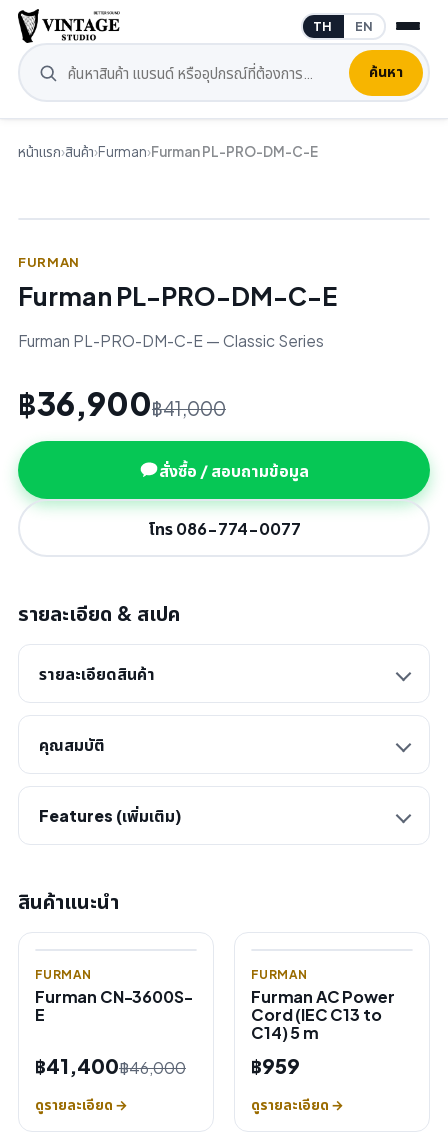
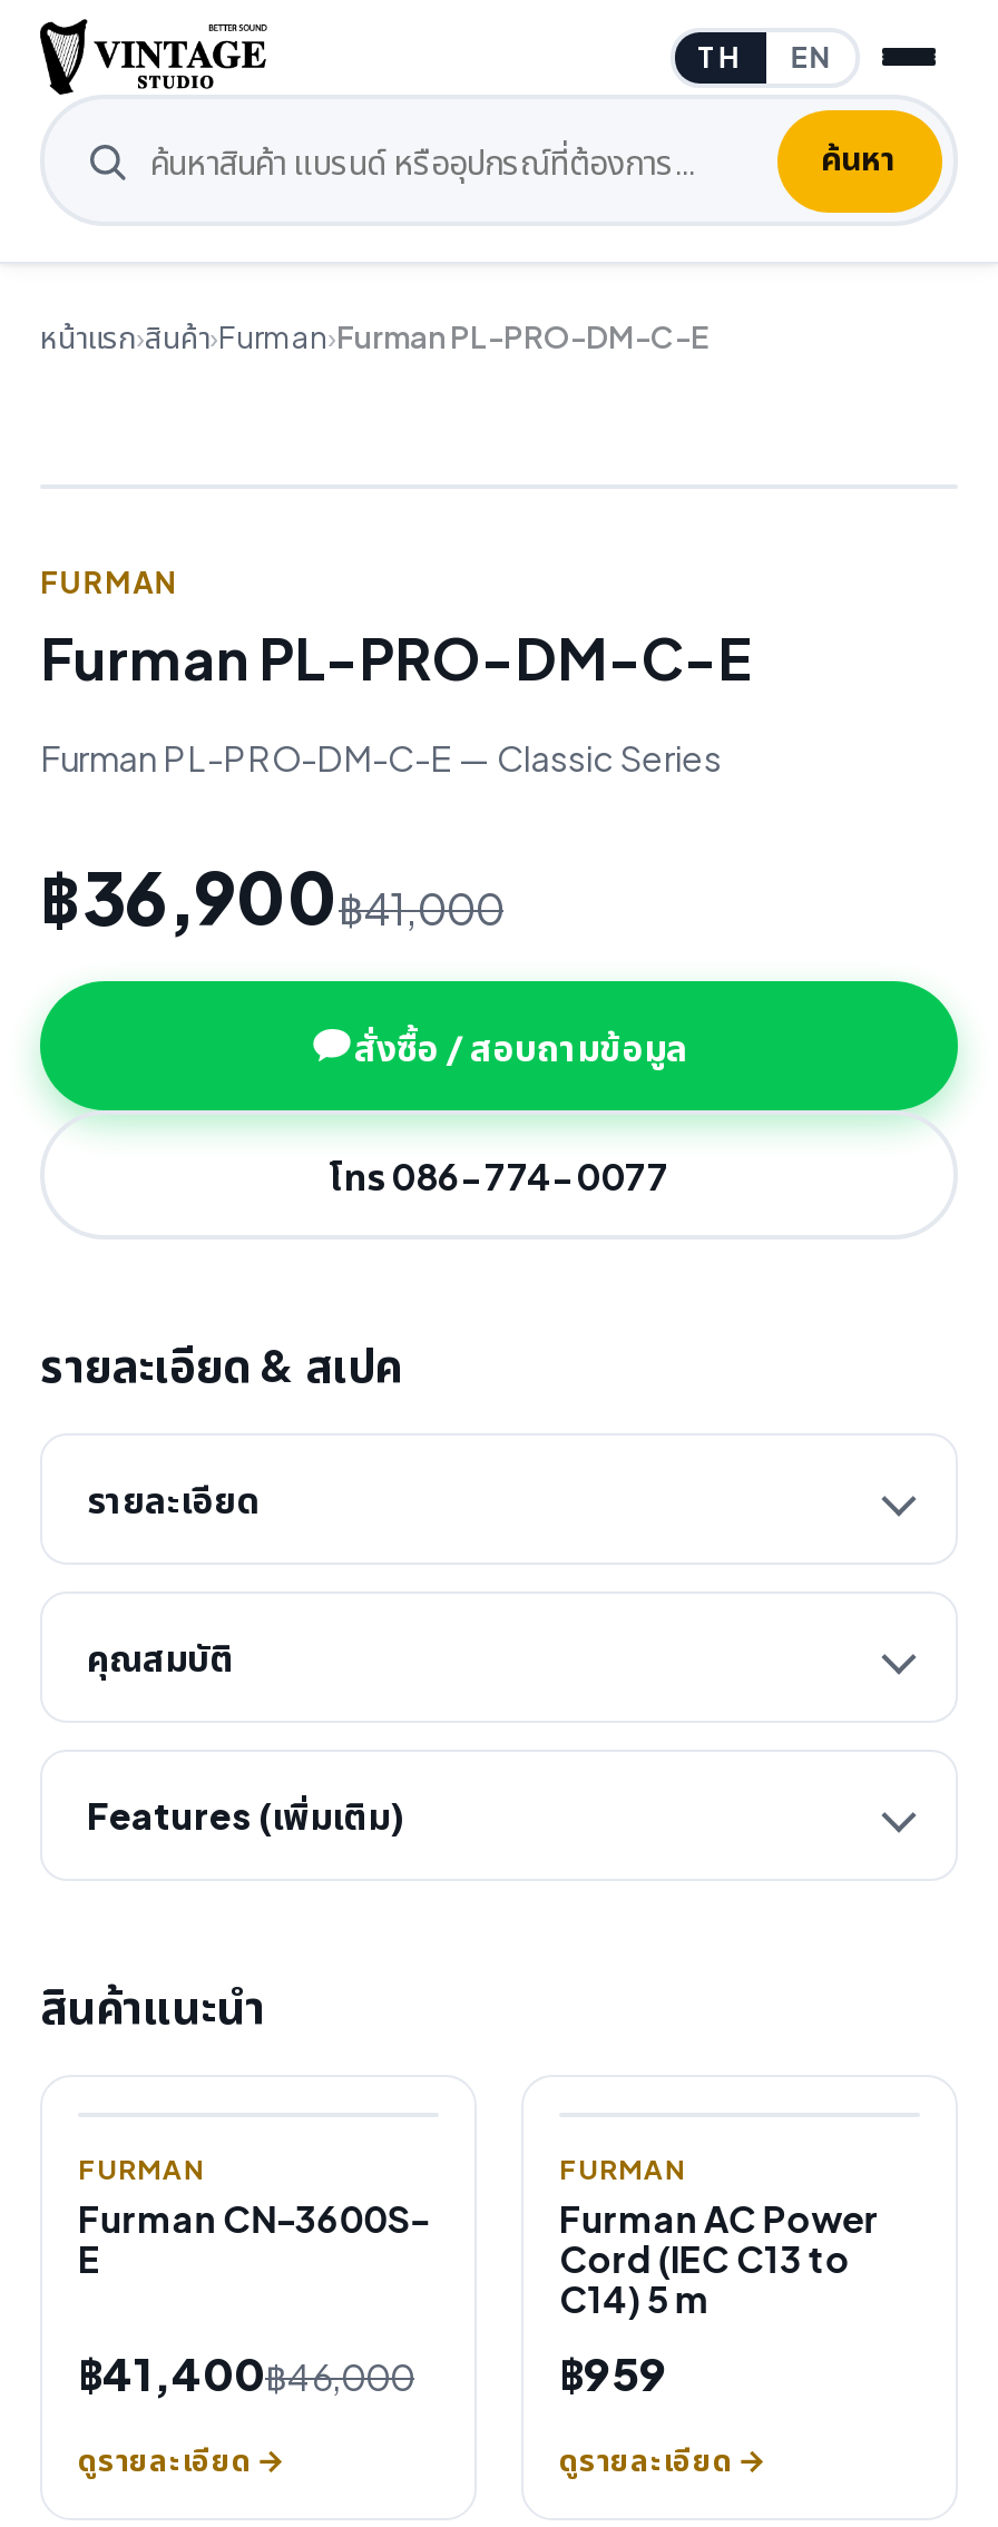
- รายละเอียดสินค้า
+ รายละเอียด
